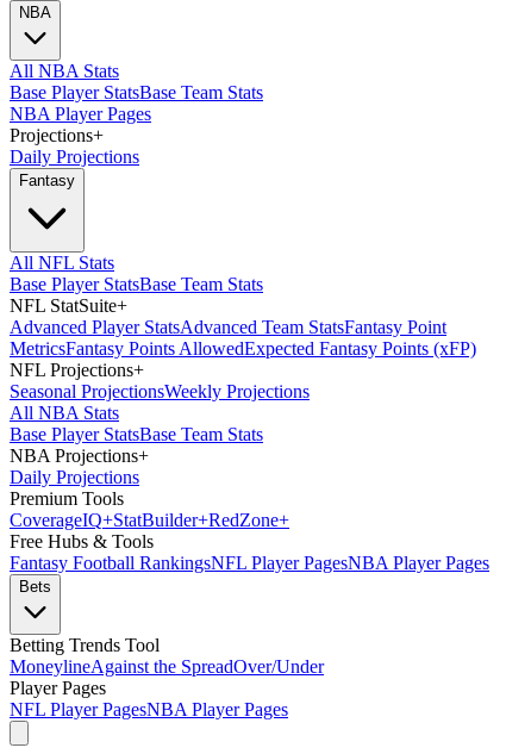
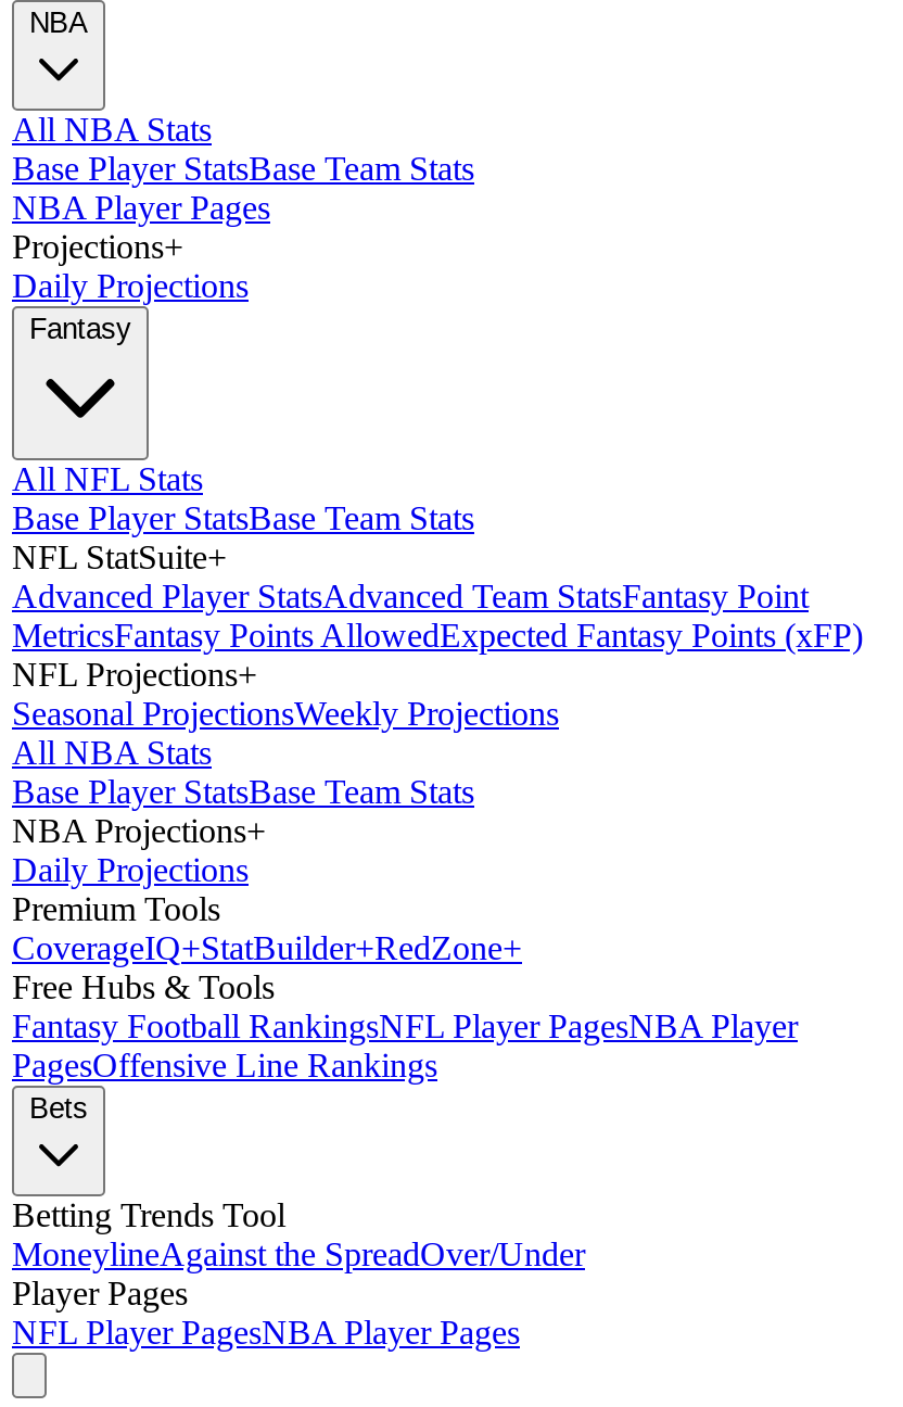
- Fantasy Football RankingsNFL Player PagesNBA Player Pages
+ Fantasy Football RankingsNFL Player PagesNBA Player
+ PagesOffensive Line Rankings
